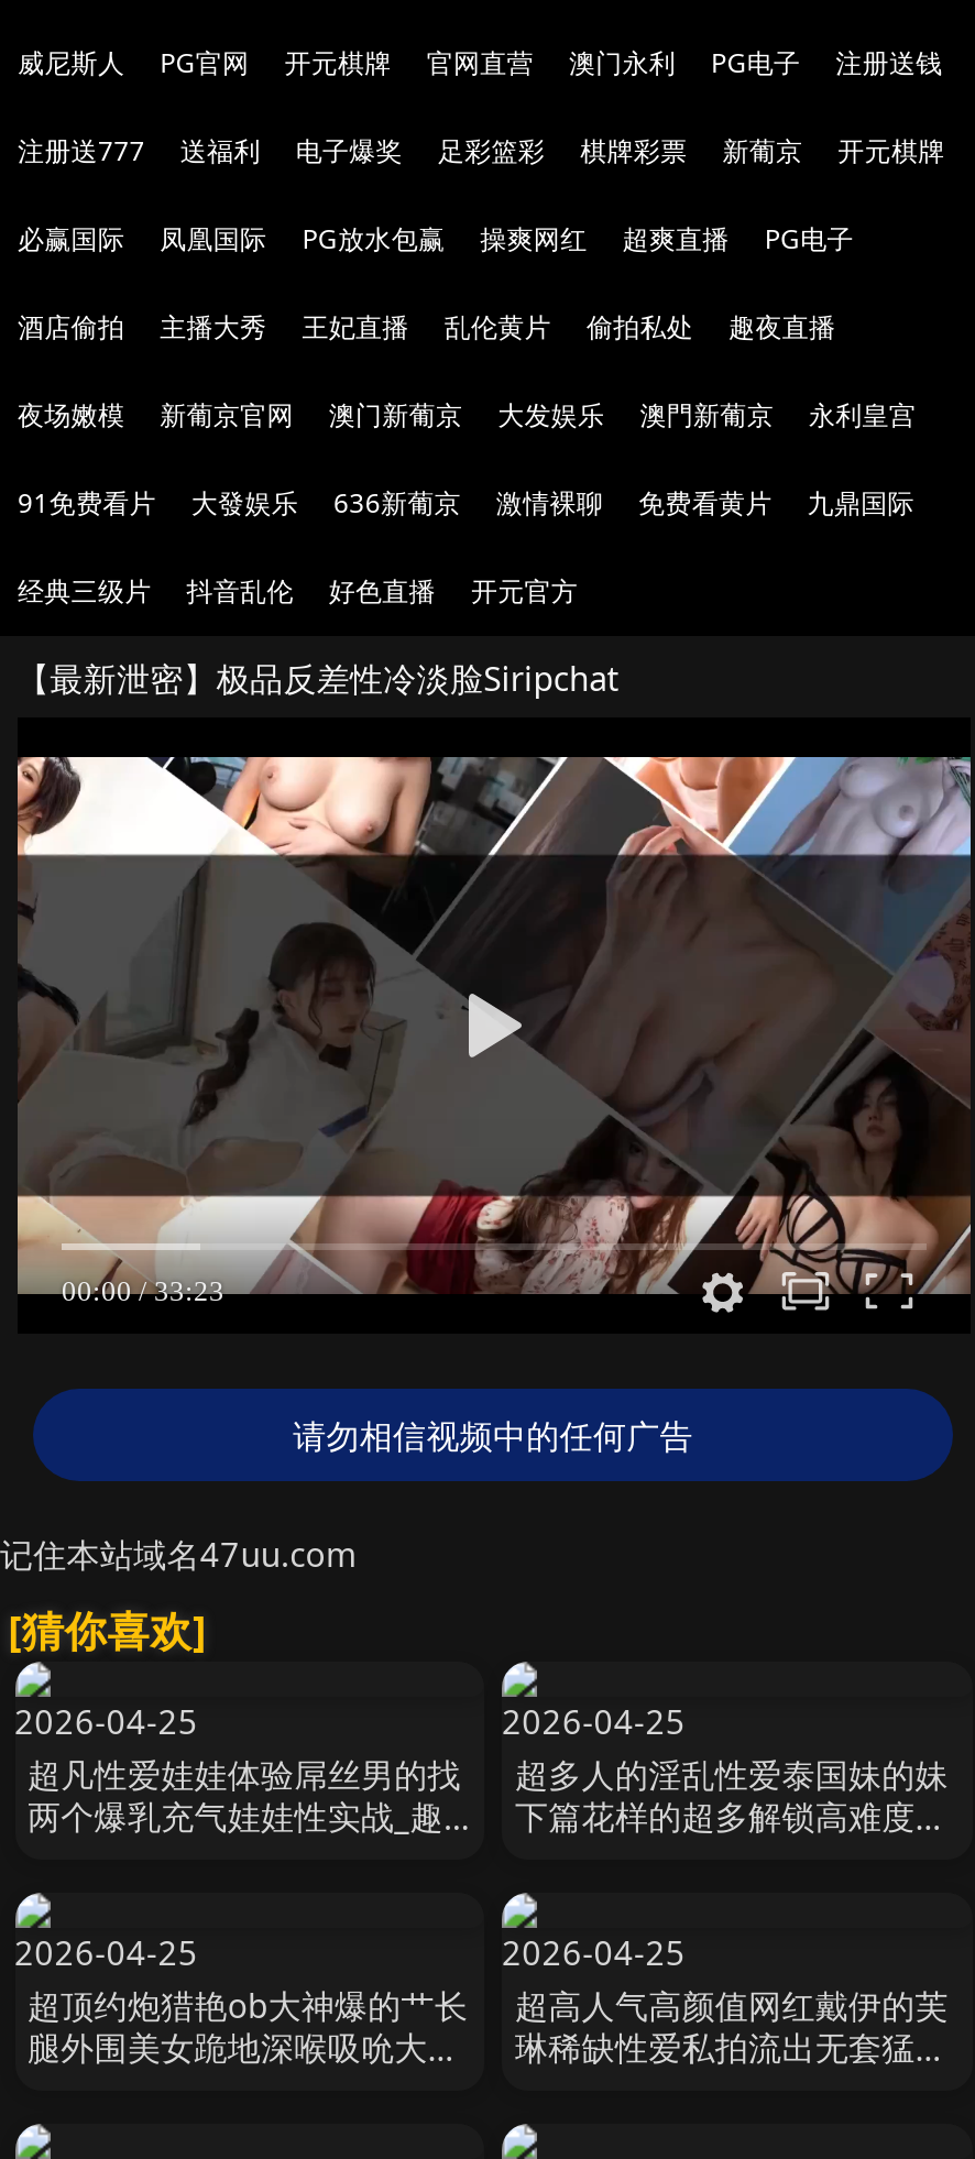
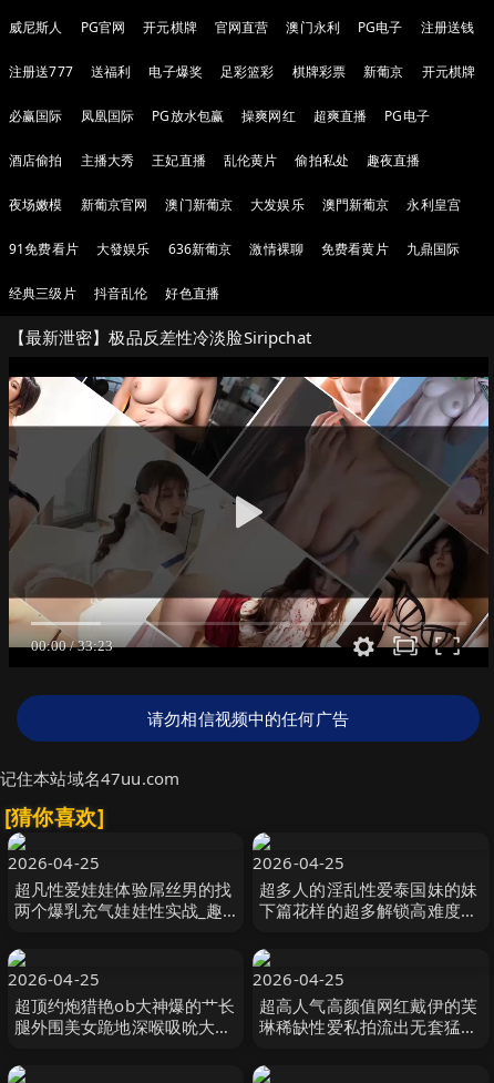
- 开元官方
